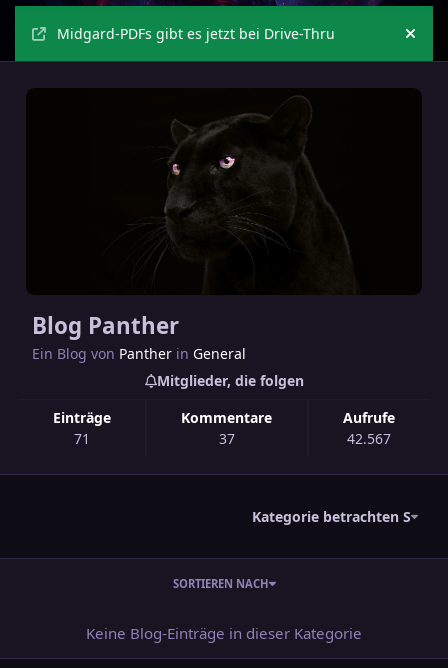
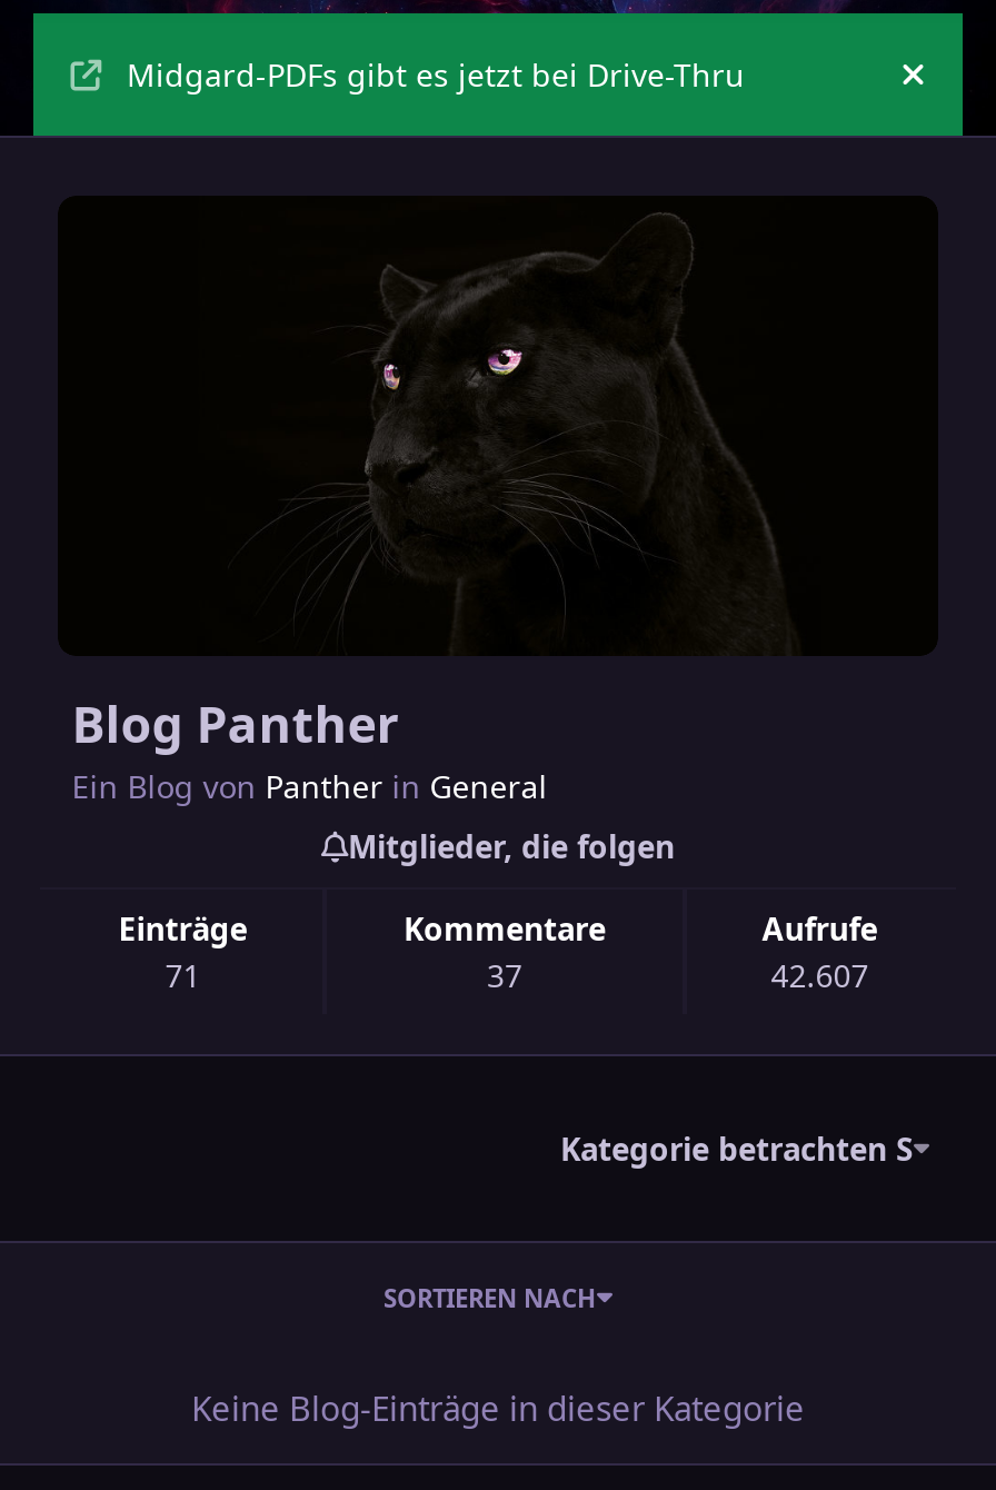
- 42.567
+ 42.607
